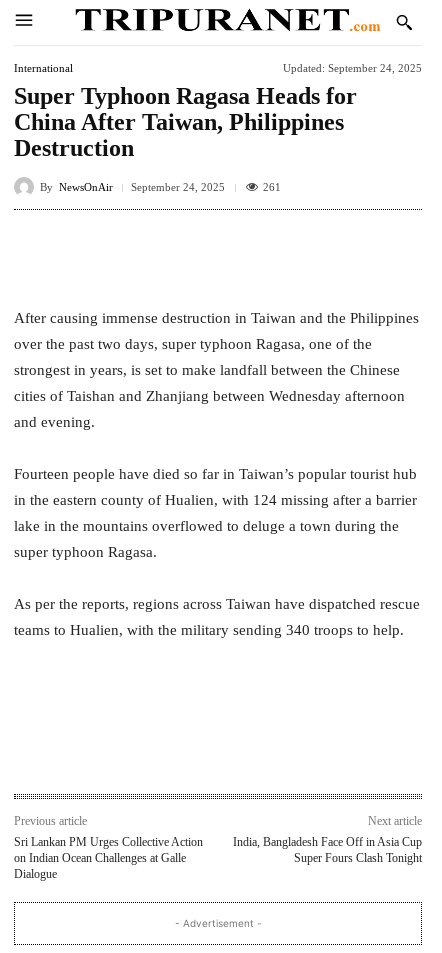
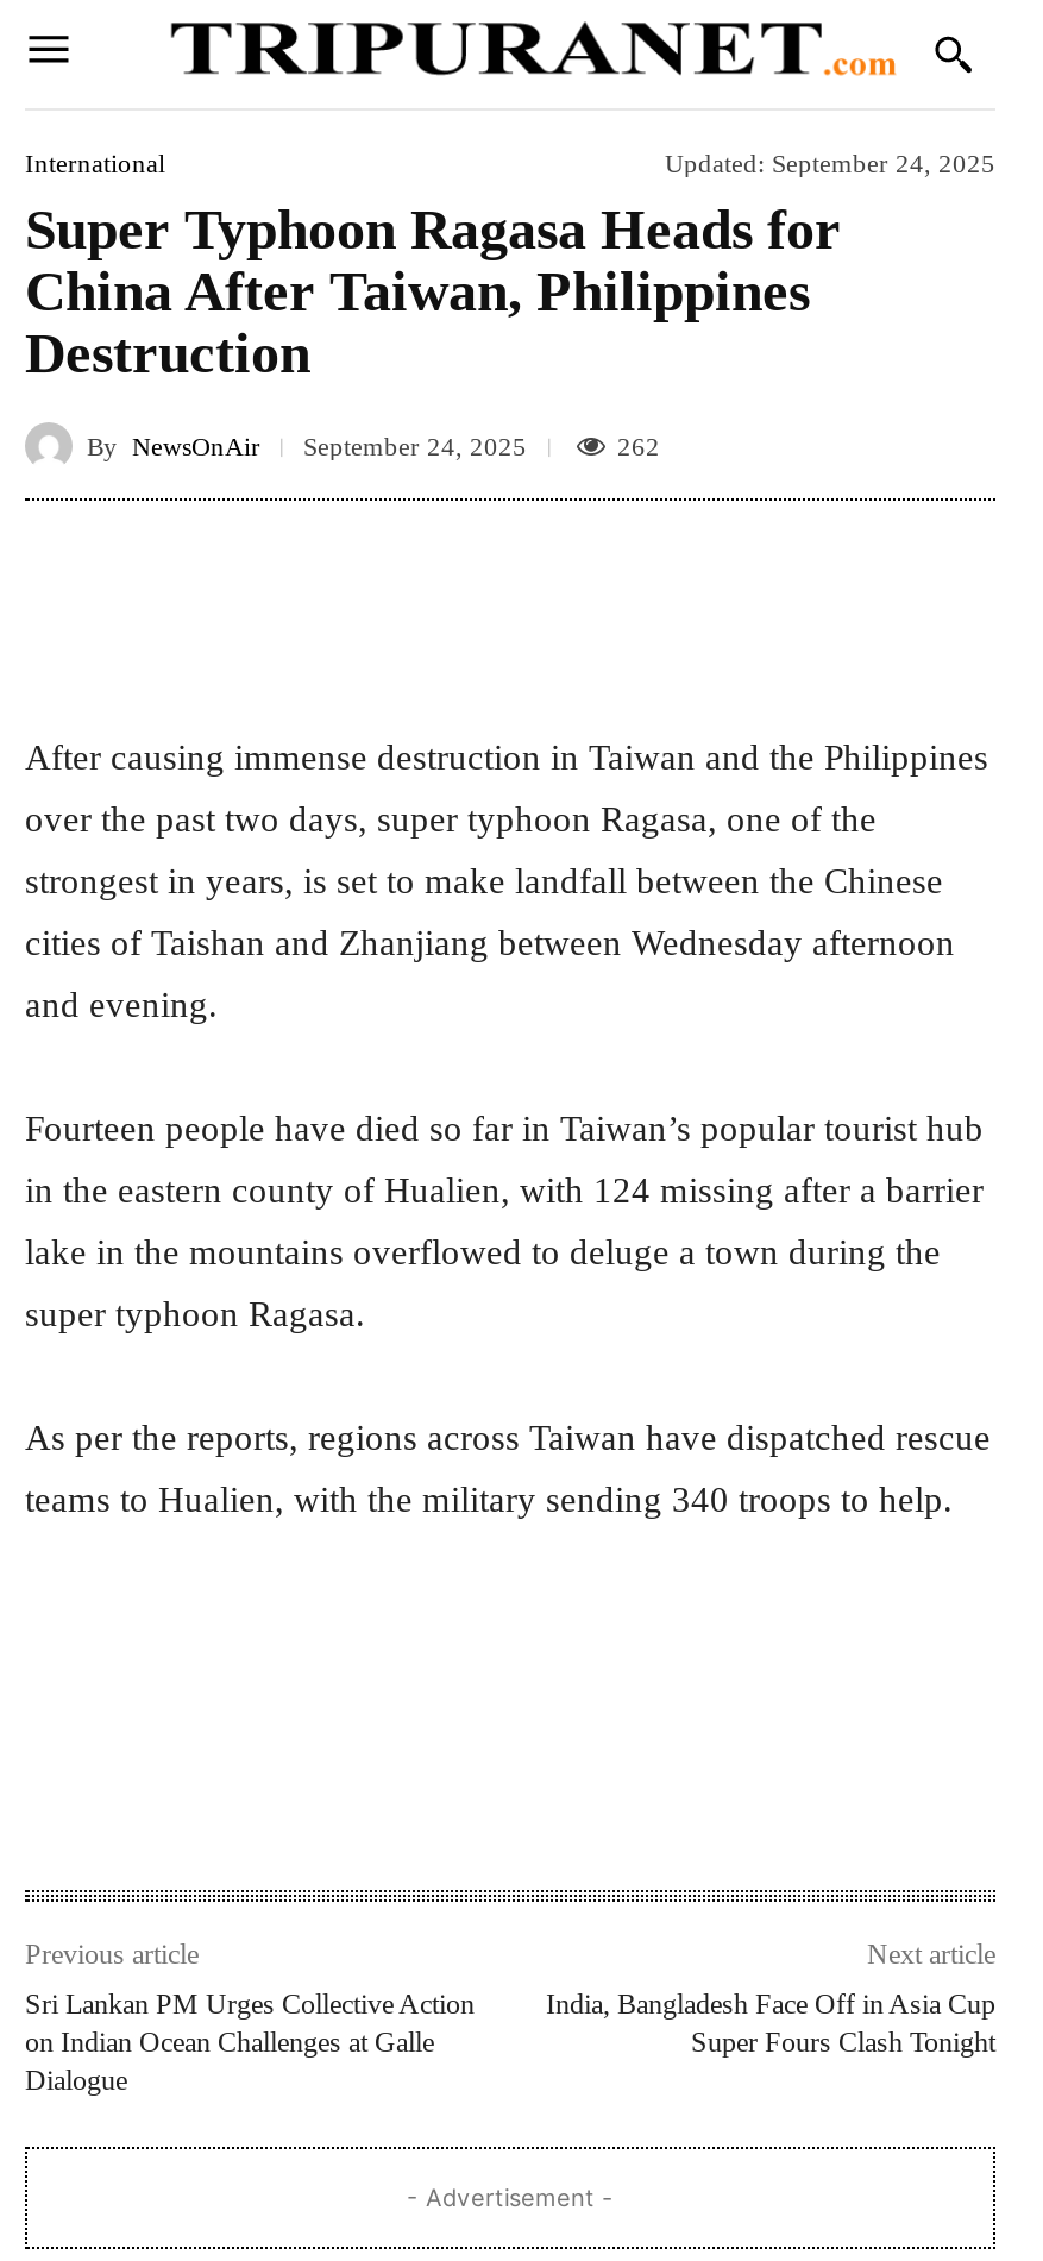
- 261
+ 262
